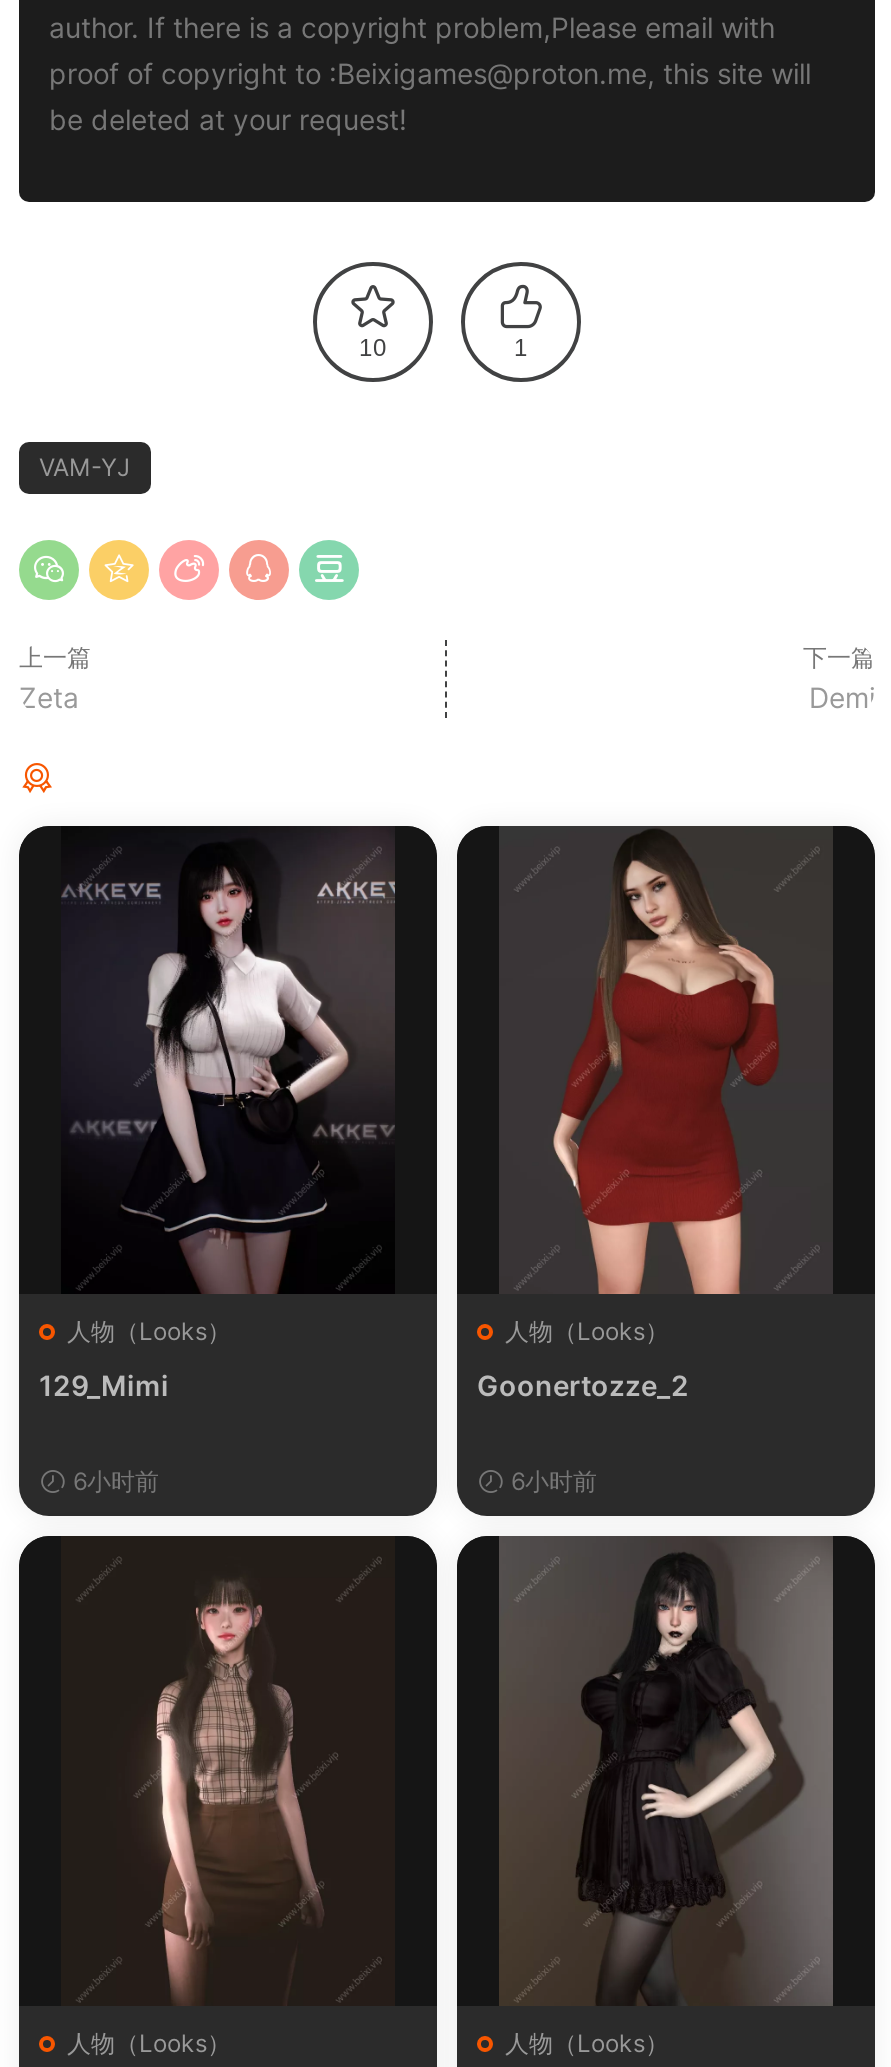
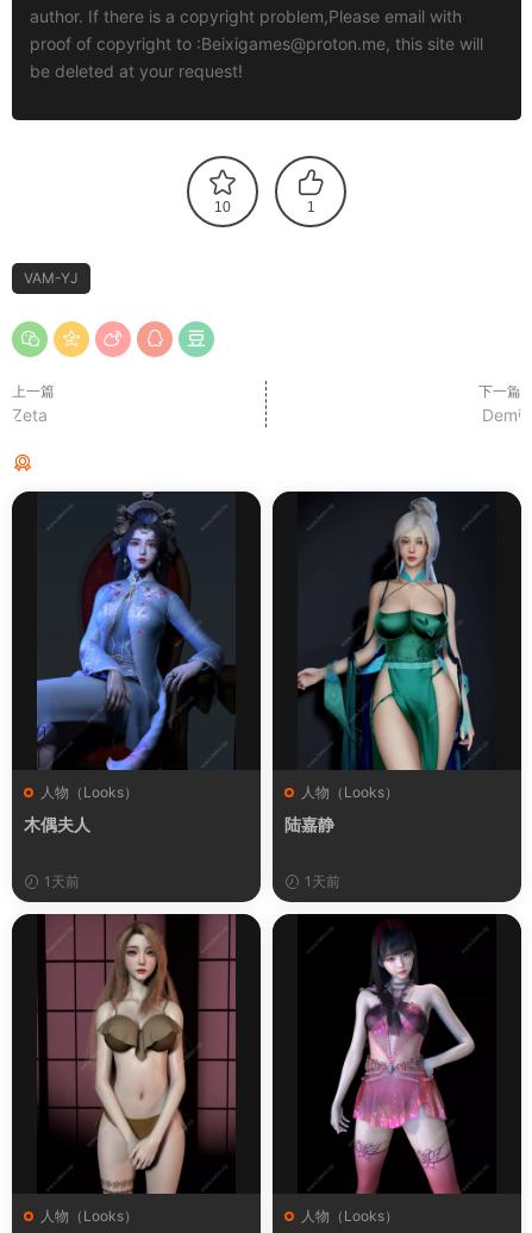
- [image]
- 129_Mimi
+ [image]
+ 木偶夫人

- [image]
- Goonertozze_2
+ [image]
+ 陆嘉静

- 6小时前
+ 1天前

- 6小时前
+ 1天前

- [image]
+ [image]

- [image]
+ [image]
